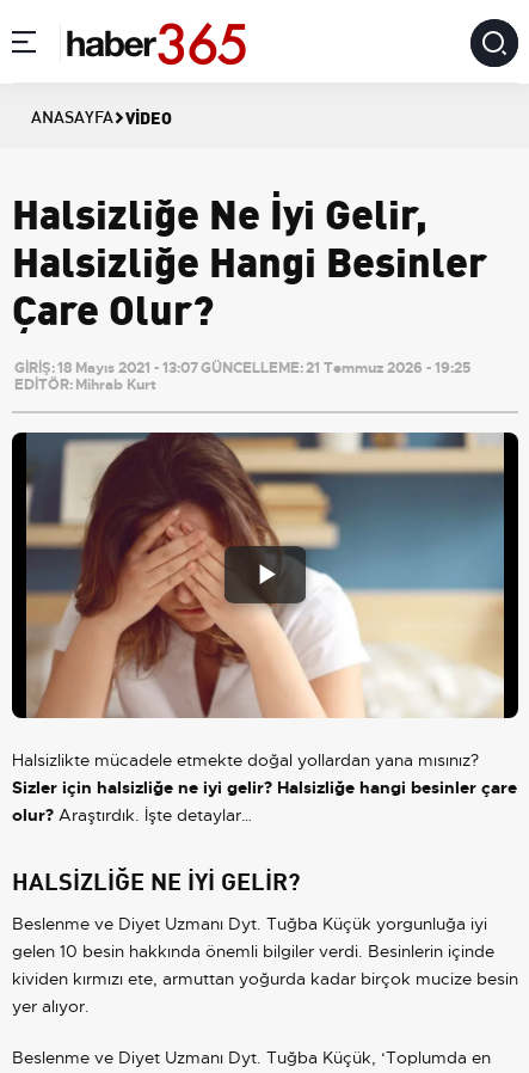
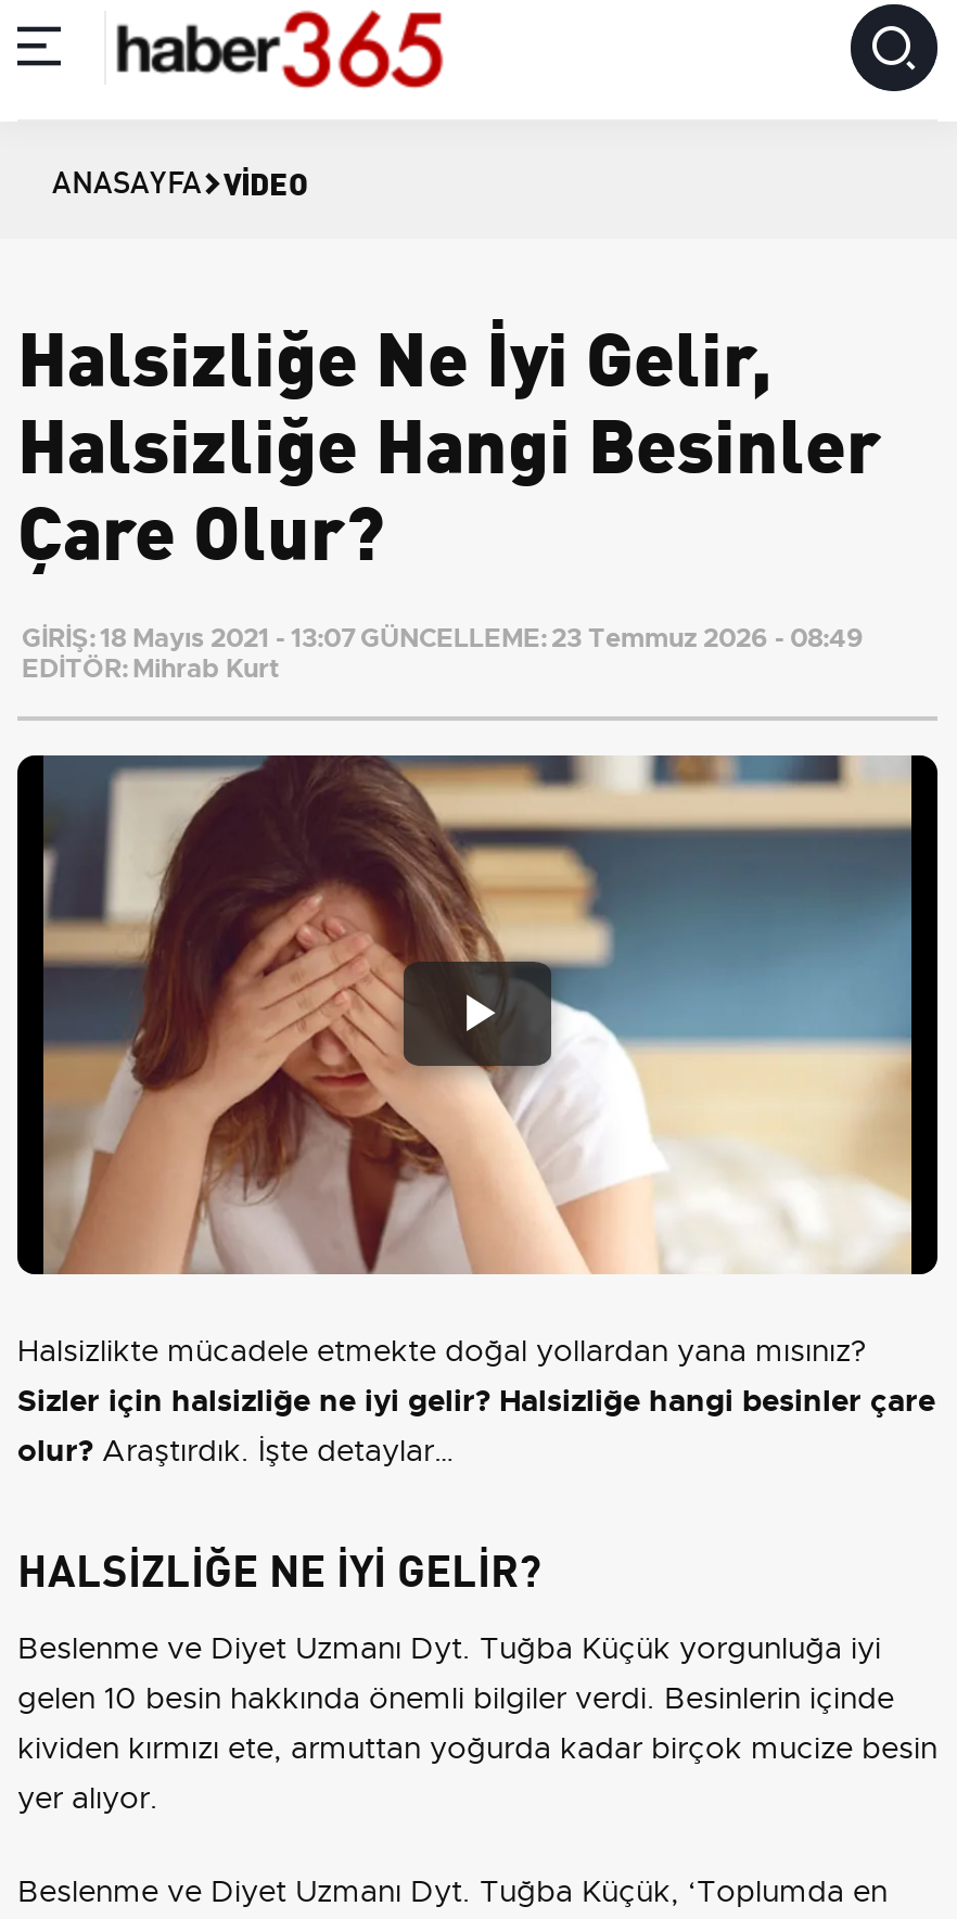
- GİRİŞ: 18 Mayıs 2021 - 13:07 GÜNCELLEME: 21 Temmuz 2026 - 19:25
+ GİRİŞ: 18 Mayıs 2021 - 13:07 GÜNCELLEME: 23 Temmuz 2026 - 08:49
